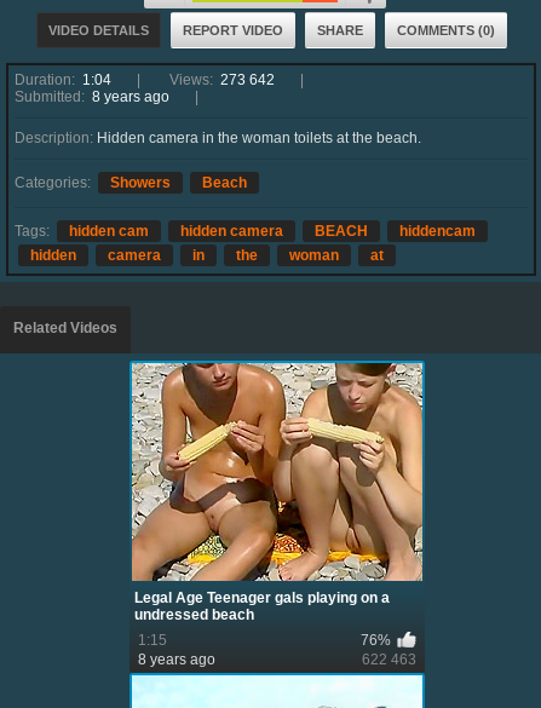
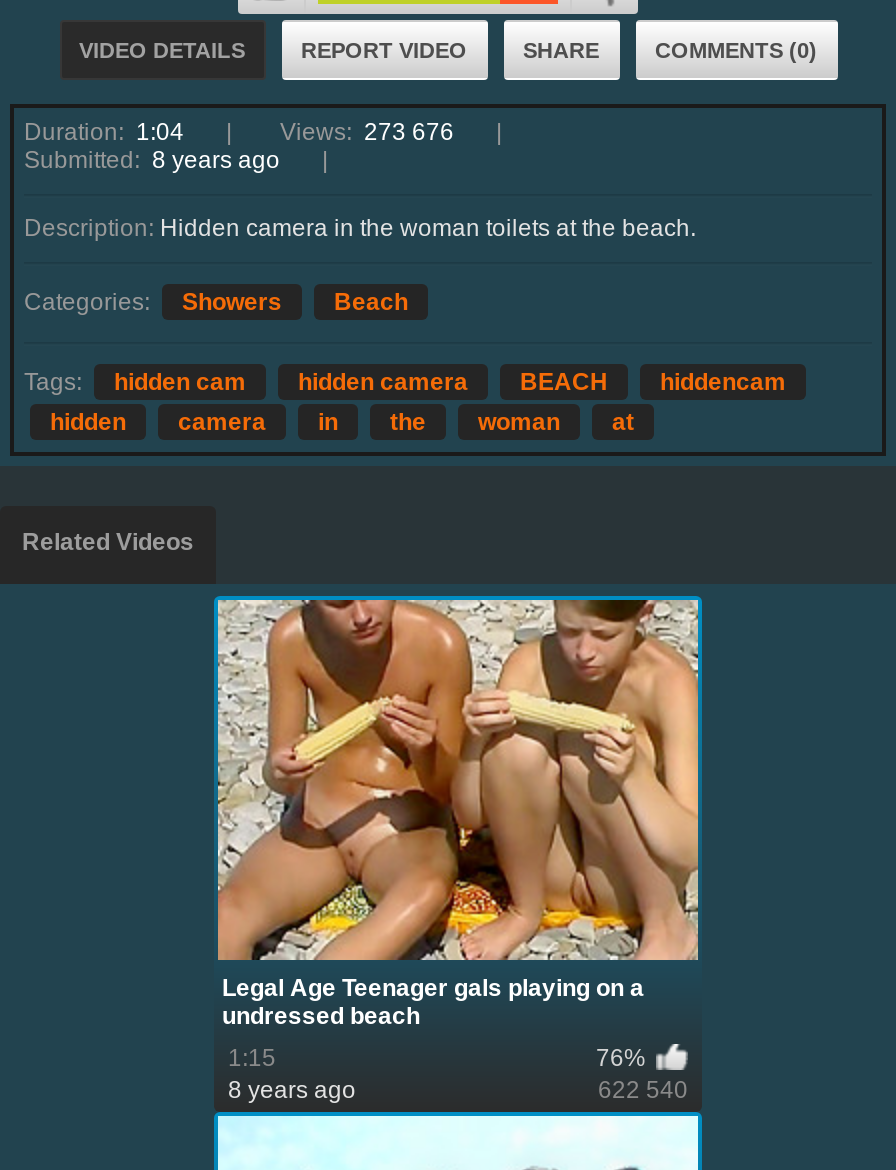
- Views: 273 642
+ Views: 273 676

- 622 463
+ 622 540
